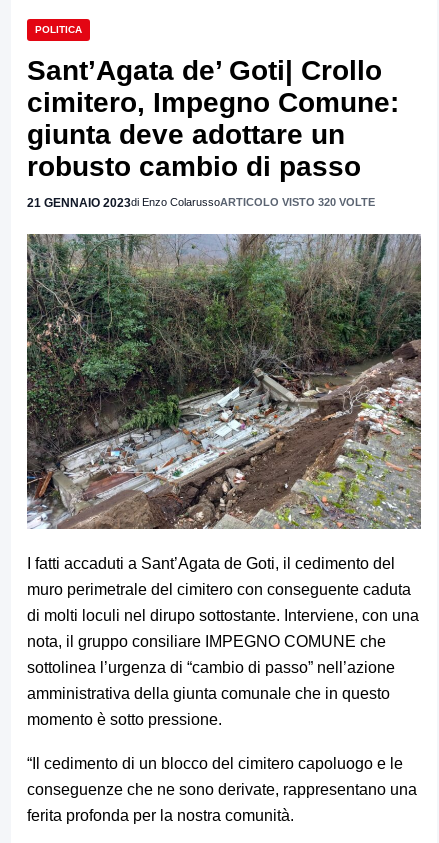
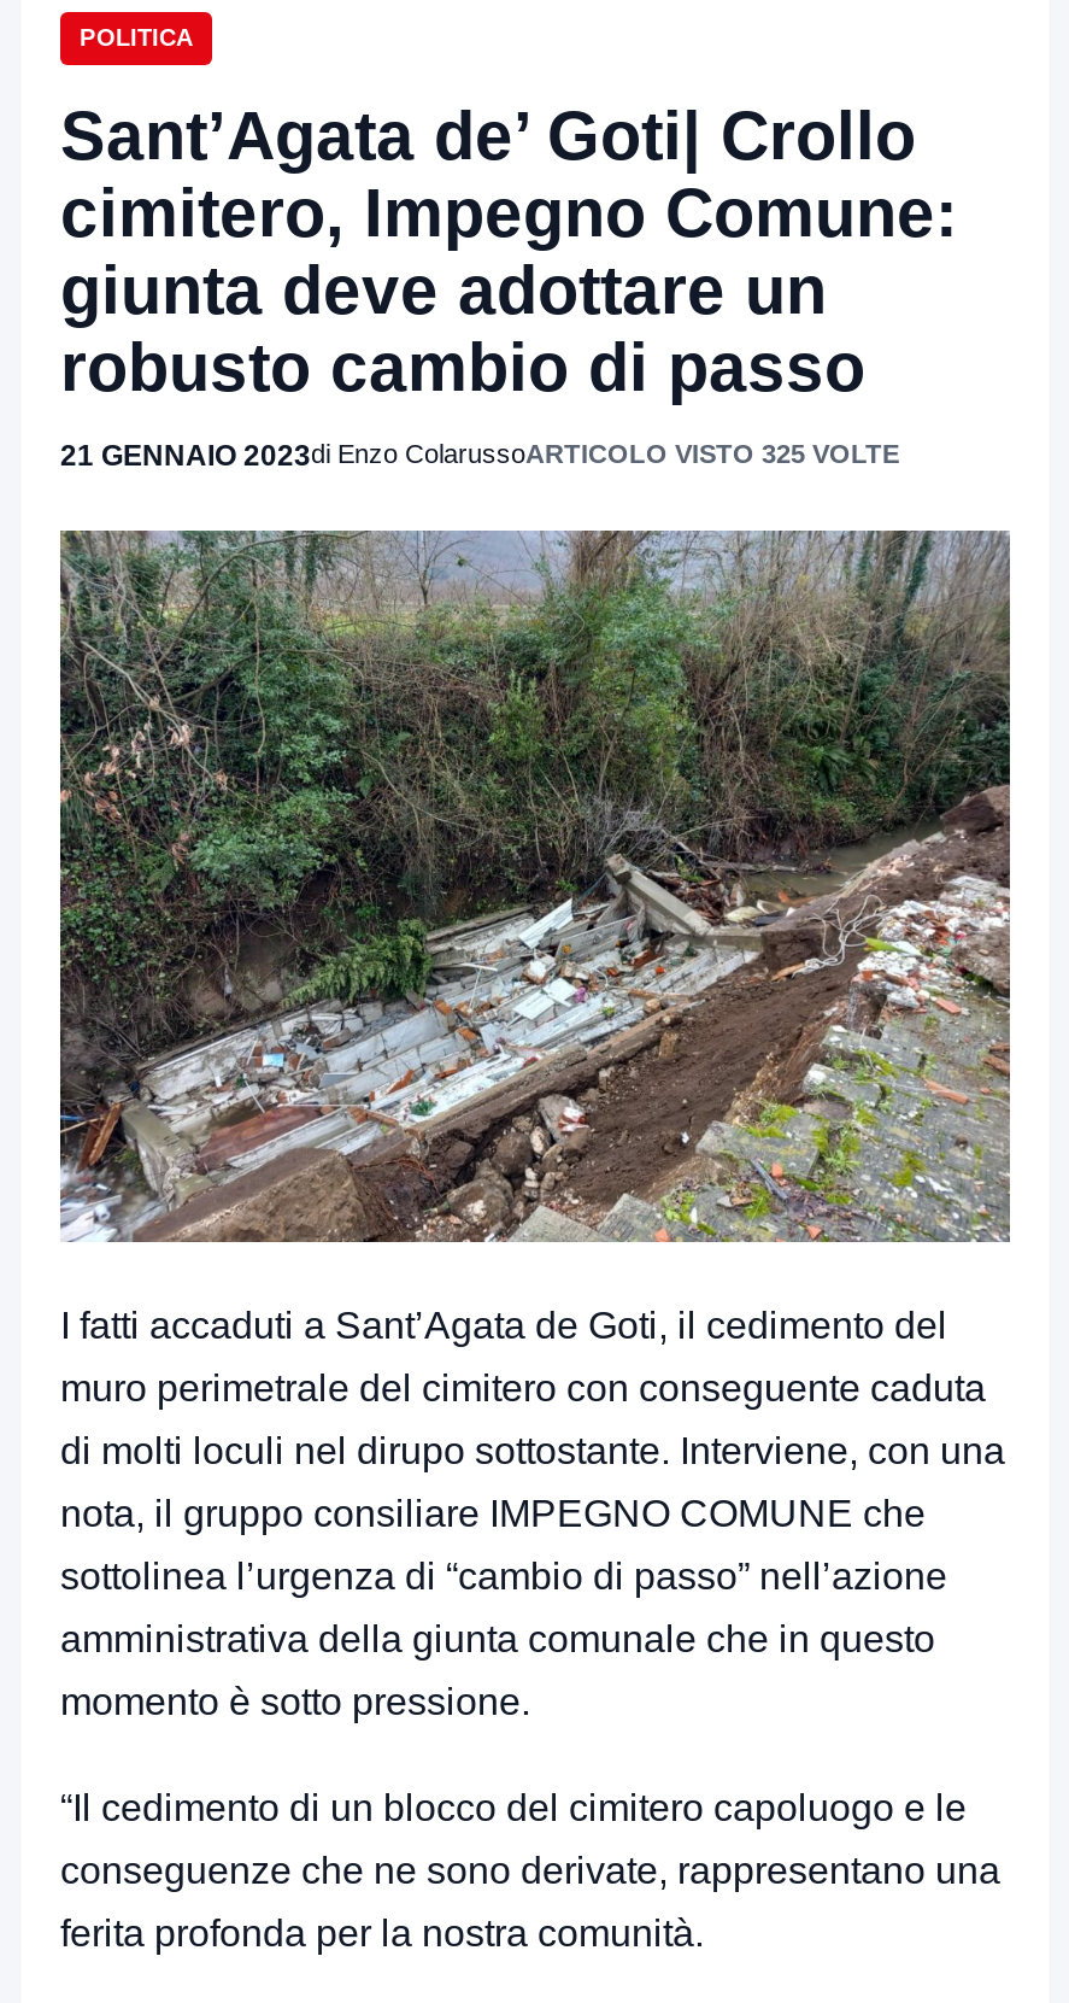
- 21 GENNAIO 2023di Enzo ColarussoARTICOLO VISTO 320 VOLTE
+ 21 GENNAIO 2023di Enzo ColarussoARTICOLO VISTO 325 VOLTE
